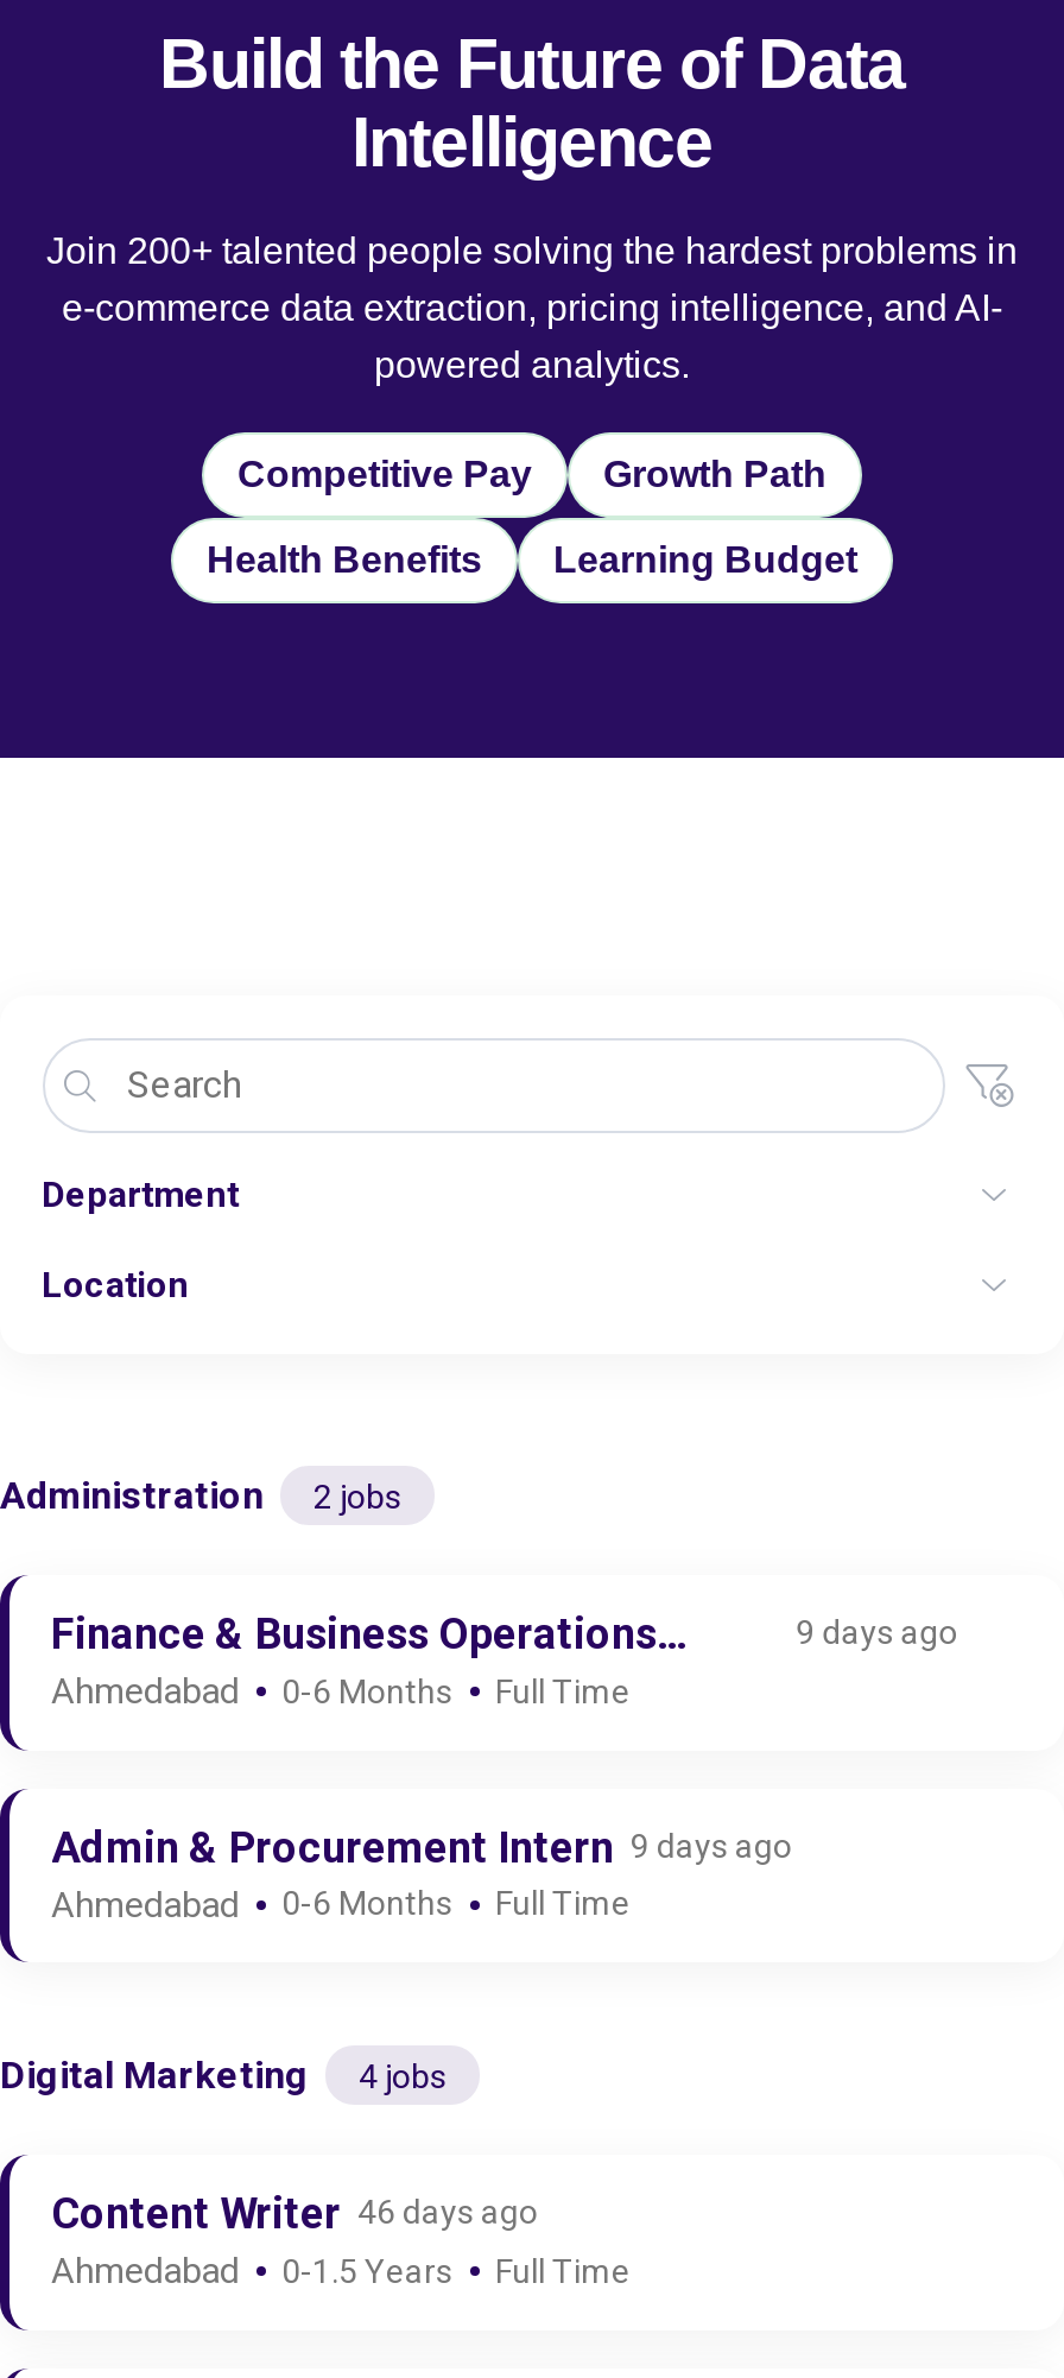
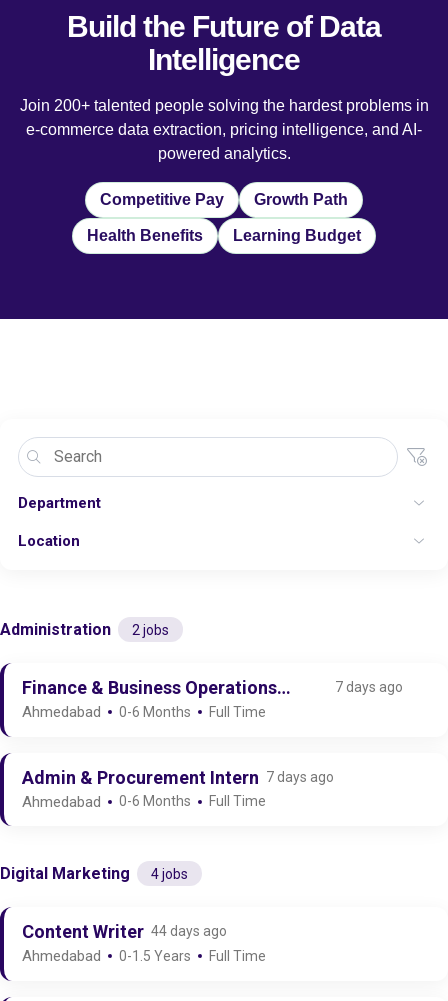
- 9 days ago
+ 7 days ago

- Admin & Procurement Intern 9 days ago
+ Admin & Procurement Intern 7 days ago

- Content Writer 46 days ago
+ Content Writer 44 days ago
